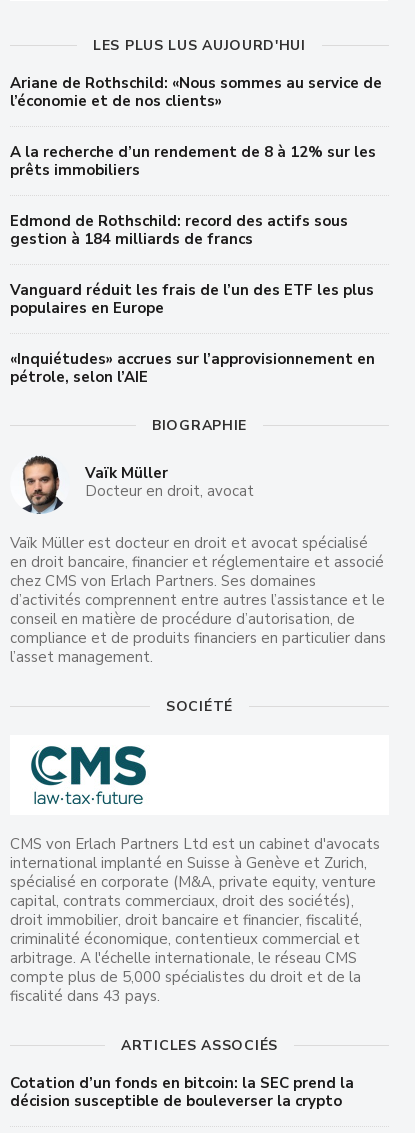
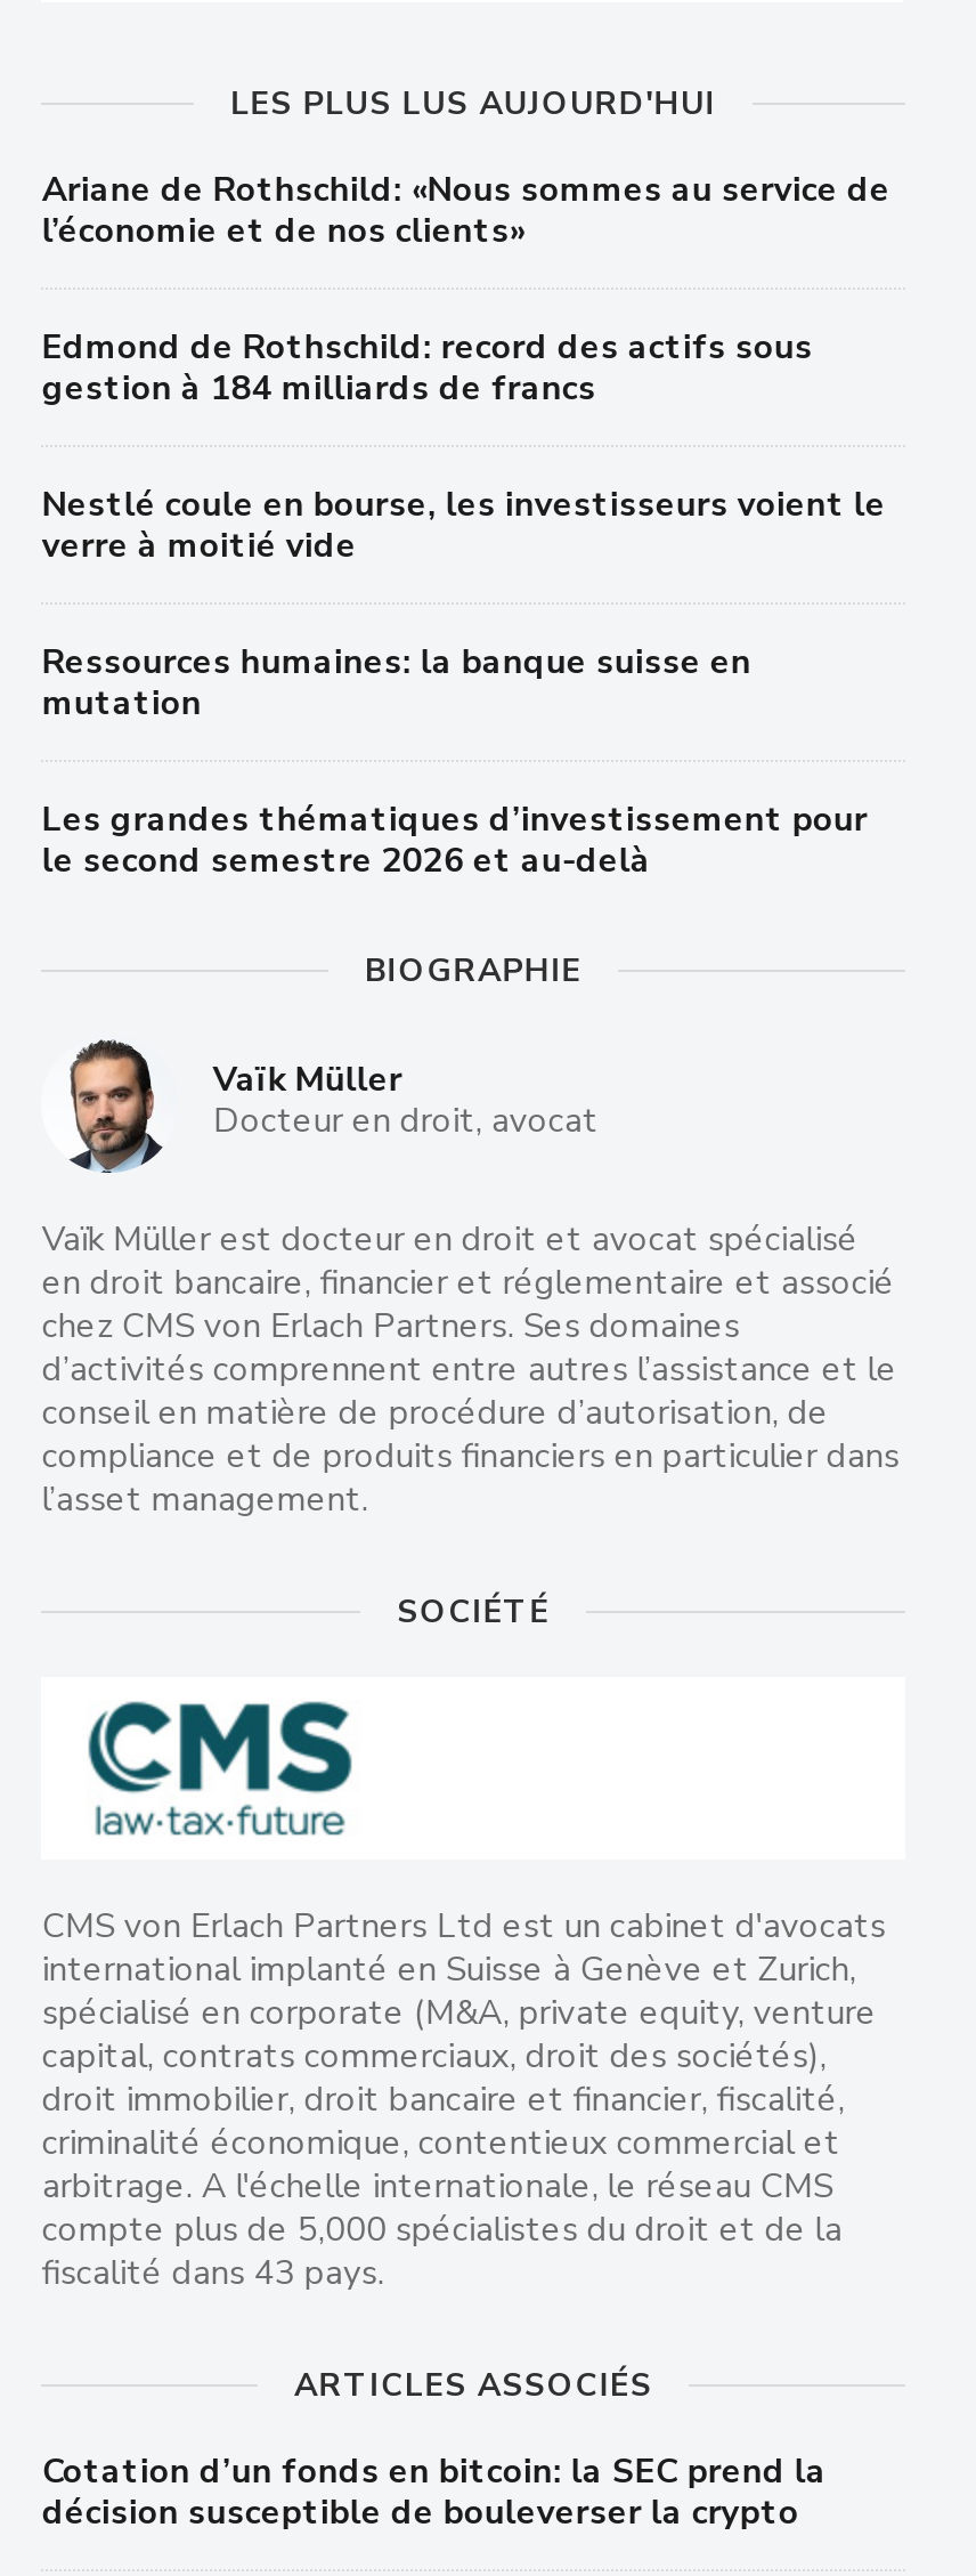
- A la recherche d’un rendement de 8 à 12% sur les
- prêts immobiliers

moved up: Edmond de Rothschild: record des actifs sous | gestion à 184 milliards de francs

- Vanguard réduit les frais de l’un des ETF les plus
- populaires en Europe
- «Inquiétudes» accrues sur l’approvisionnement en
- pétrole, selon l’AIE
+ Nestlé coule en bourse, les investisseurs voient le
+ verre à moitié vide
+ Ressources humaines: la banque suisse en
+ mutation
+ Les grandes thématiques d’investissement pour
+ le second semestre 2026 et au-delà
